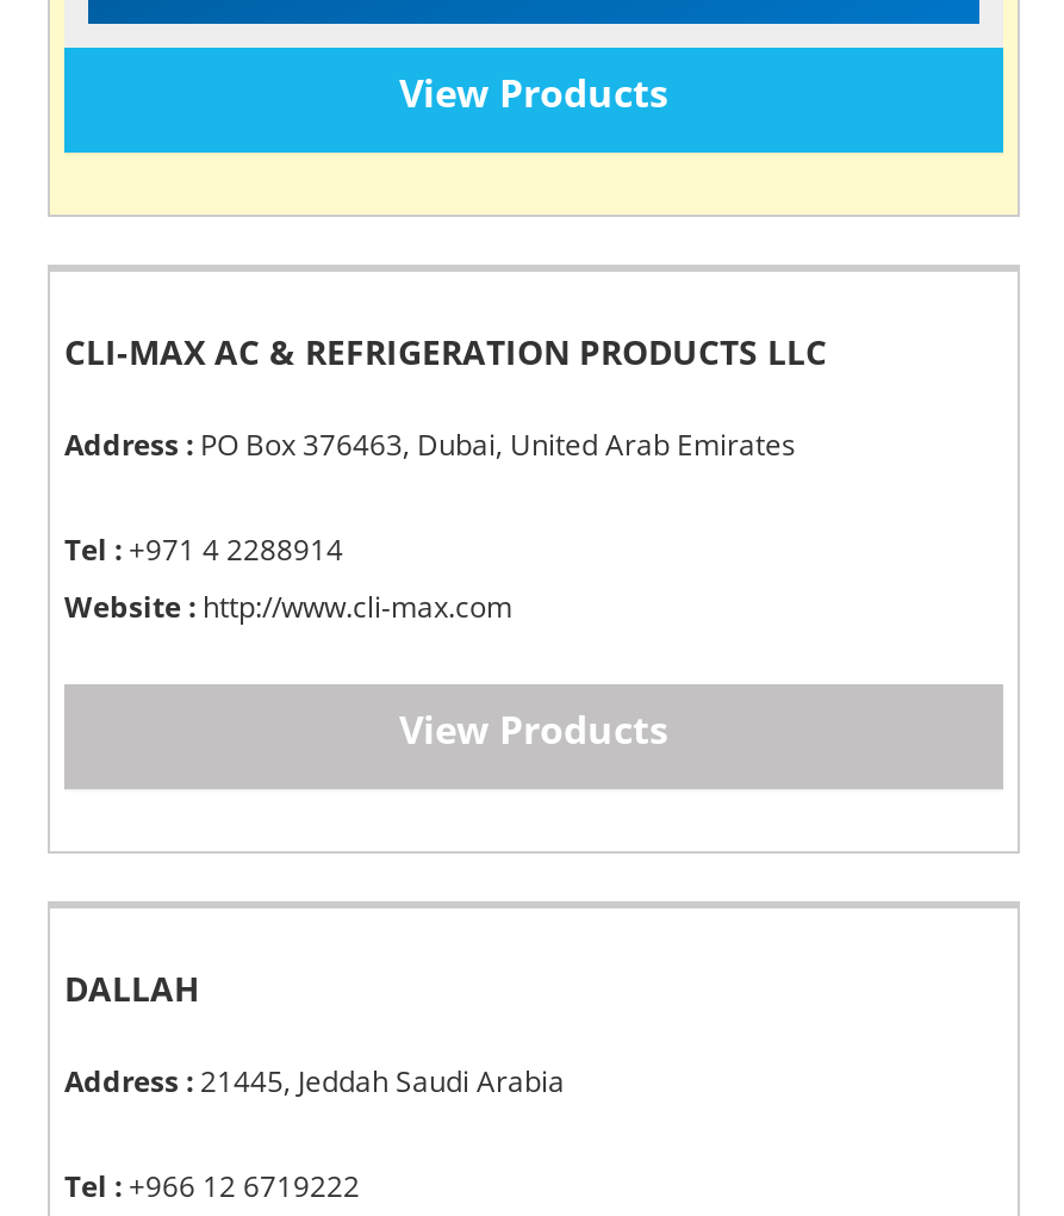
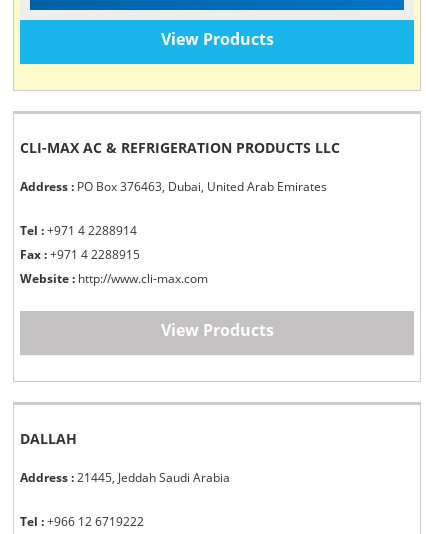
+ Fax : +971 4 2288915
